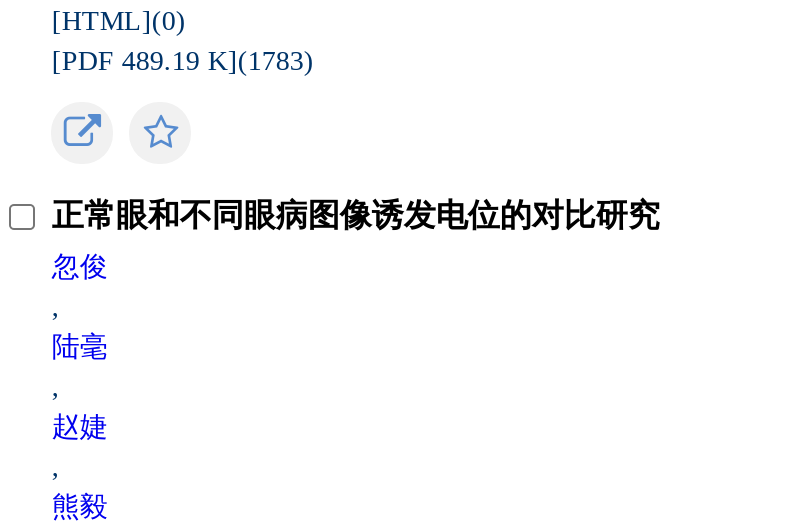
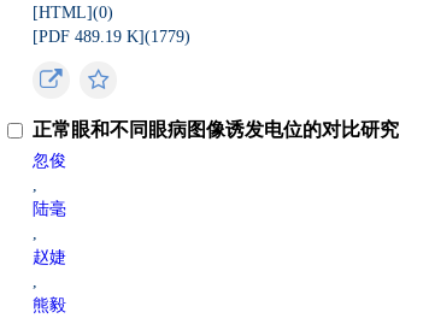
- [PDF 489.19 K](1783)
+ [PDF 489.19 K](1779)
